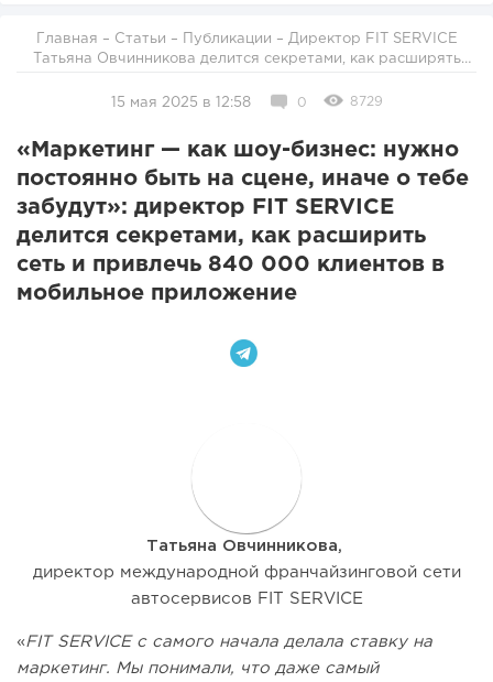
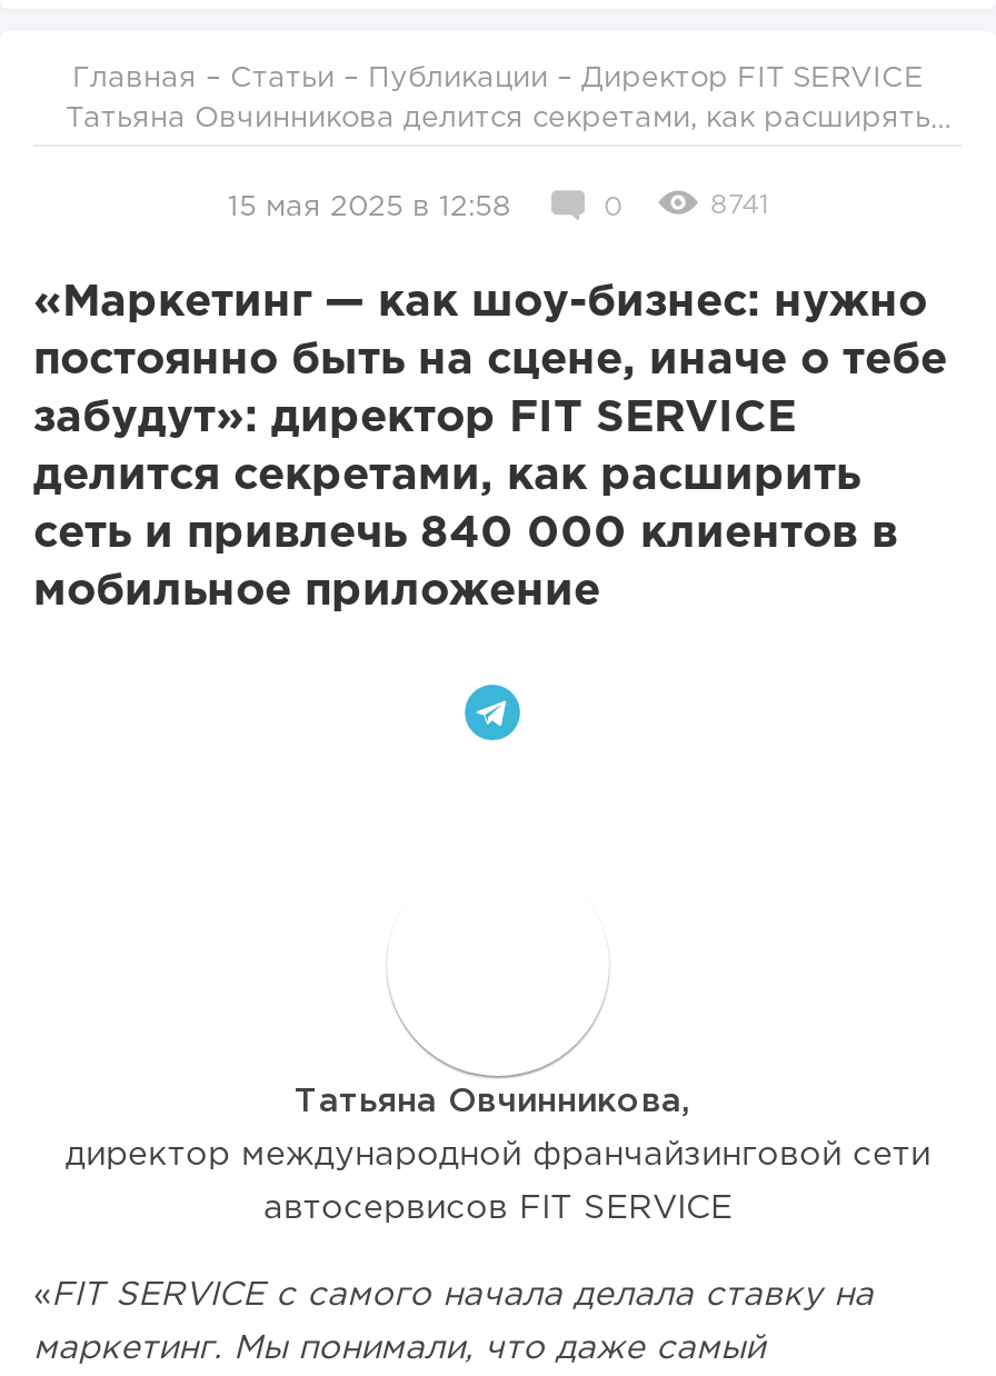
- 8729
+ 8741
